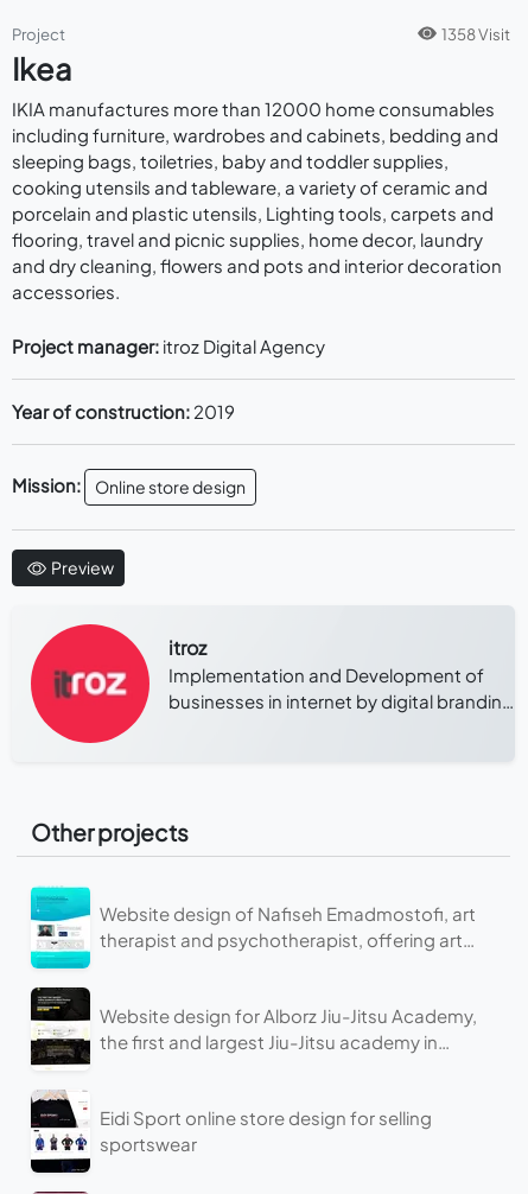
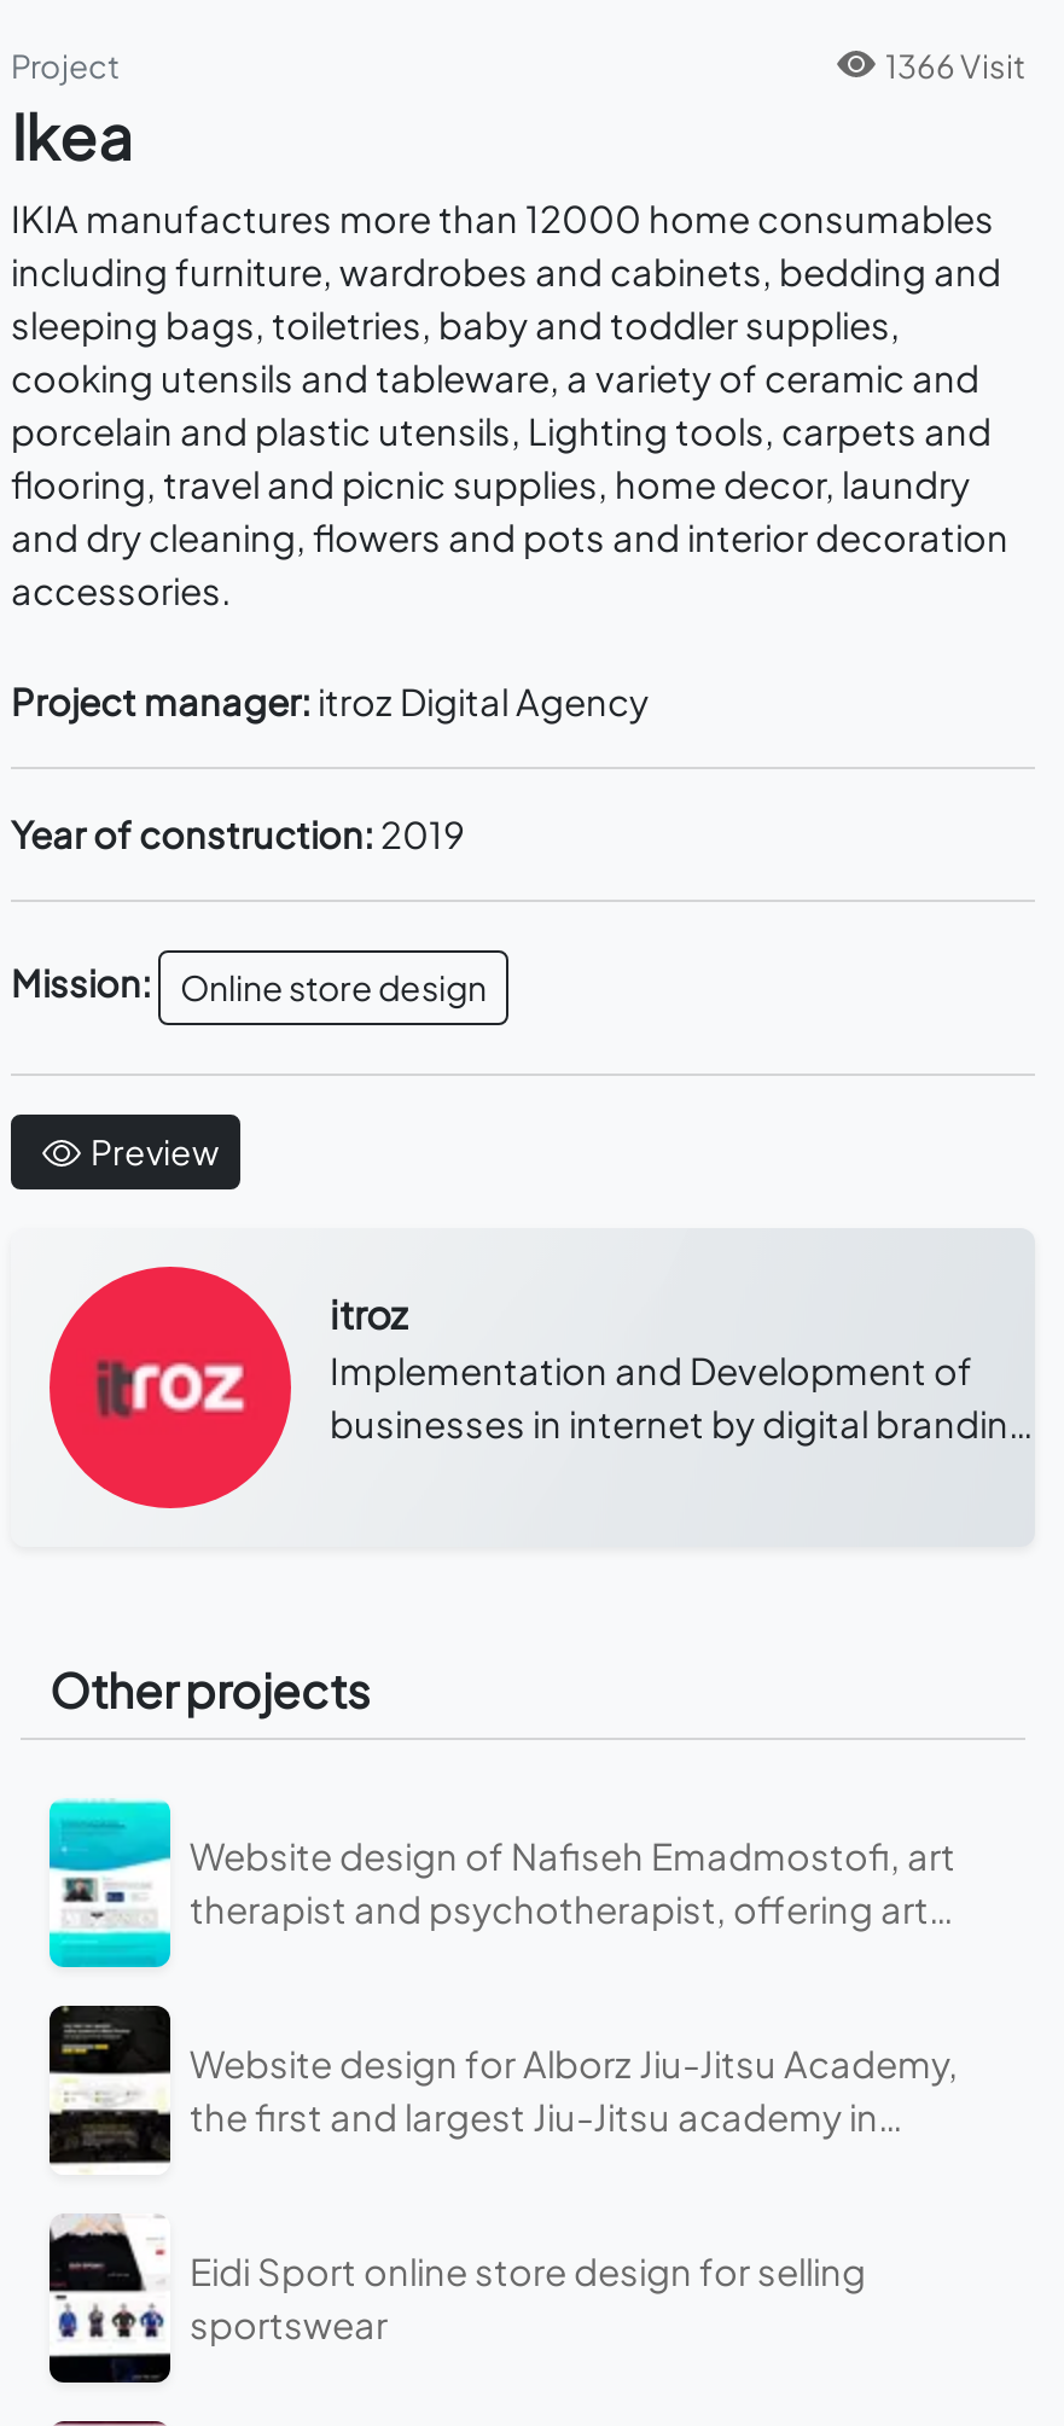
- 1358 Visit
+ 1366 Visit
